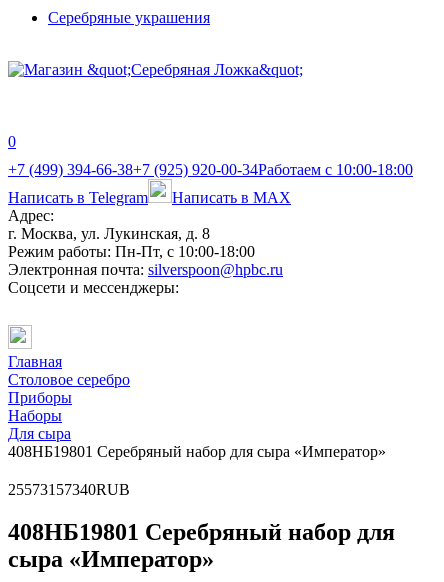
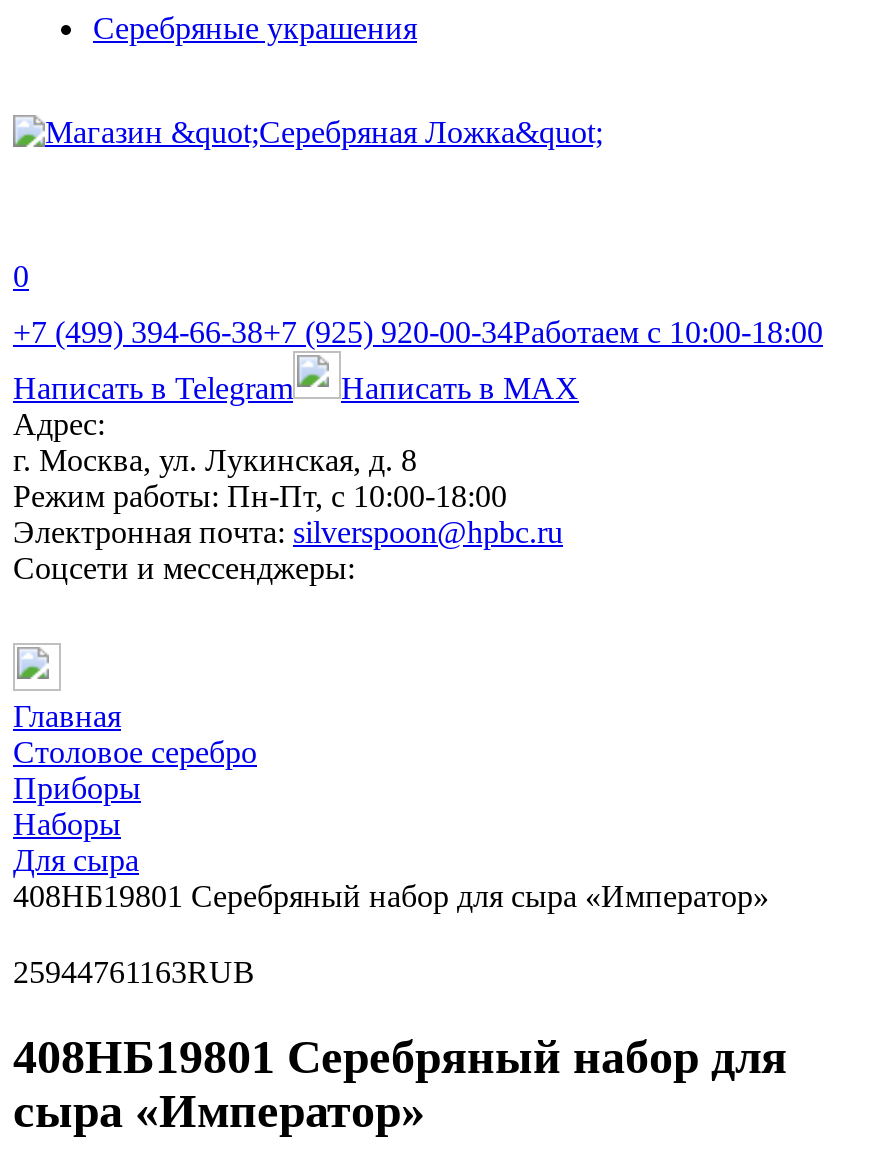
- 25573157340RUB
+ 25944761163RUB
